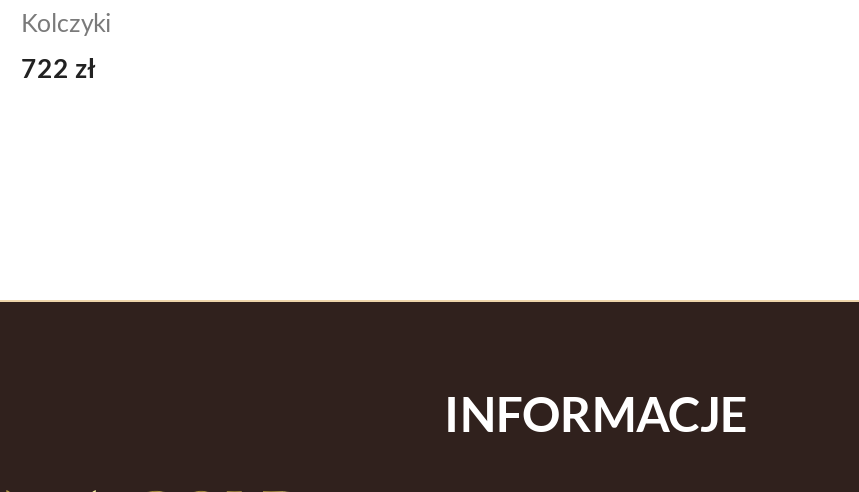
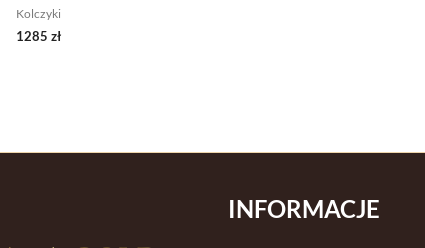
- 722 zł
+ 1285 zł
